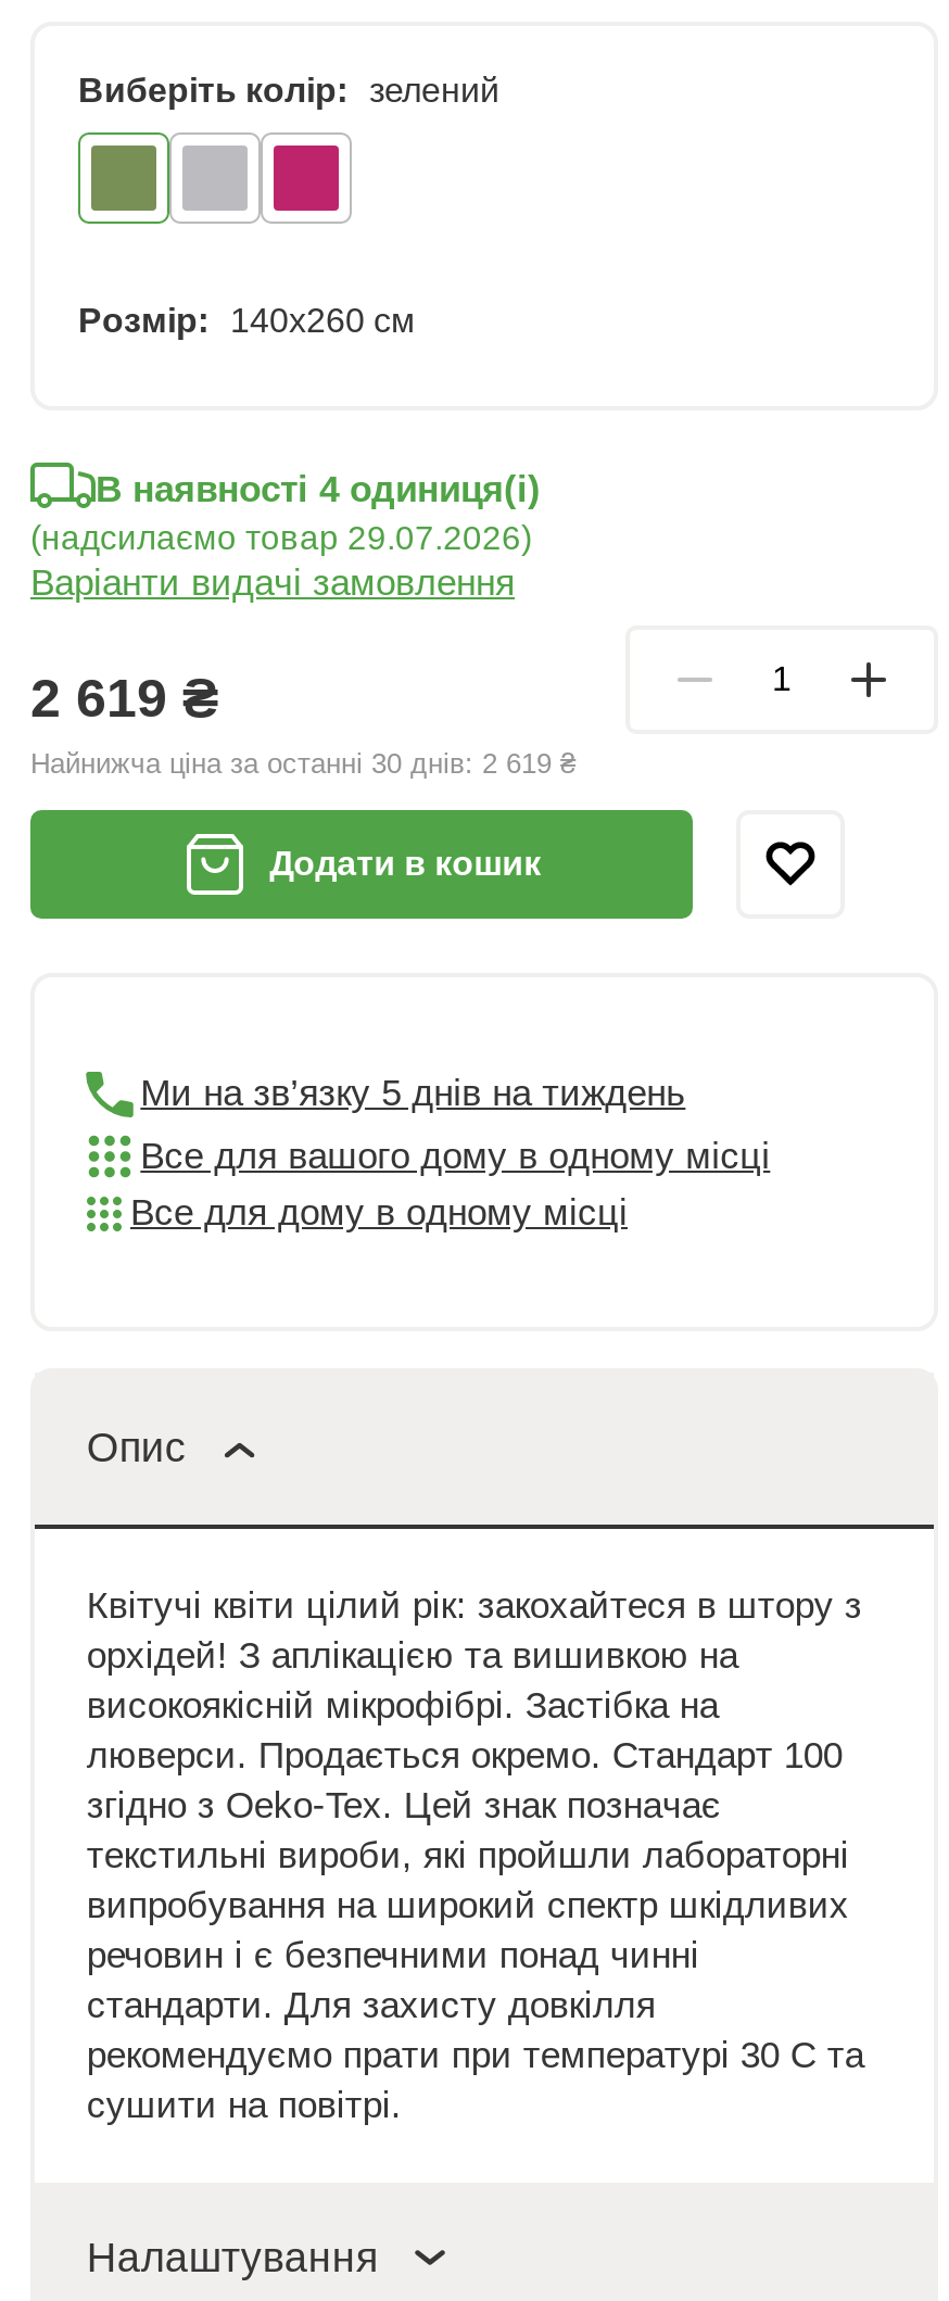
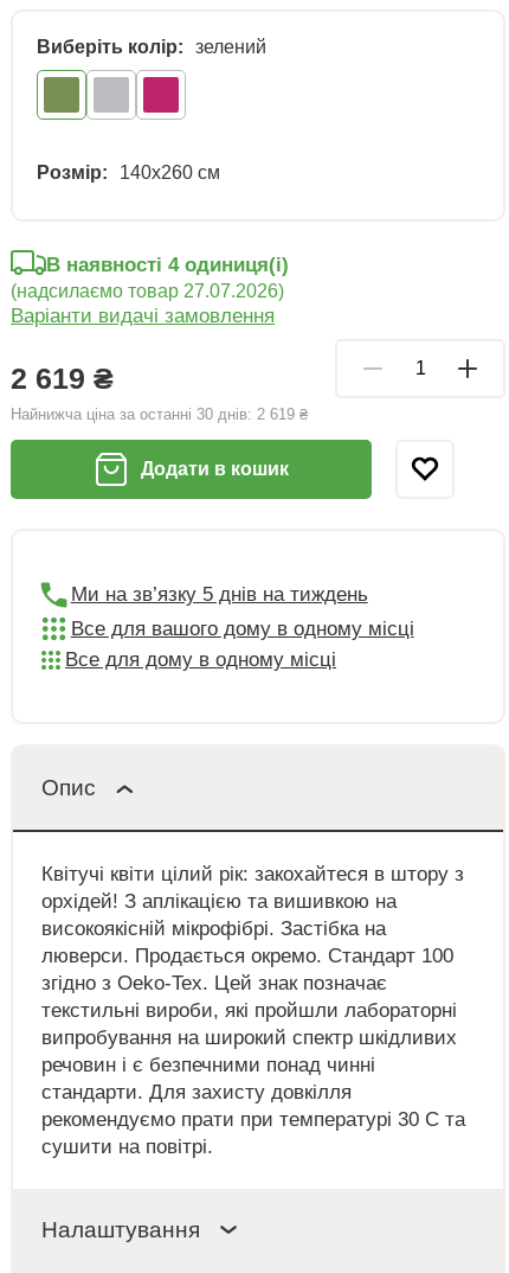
- (надсилаємо товар 29.07.2026)
+ (надсилаємо товар 27.07.2026)
